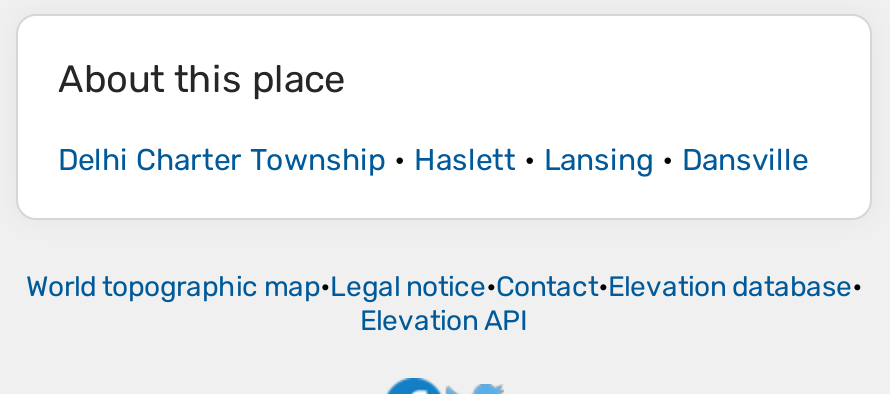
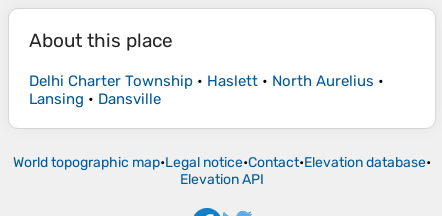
- Delhi Charter Township • Haslett • Lansing • Dansville
+ Delhi Charter Township • Haslett • North Aurelius •
+ Lansing • Dansville
